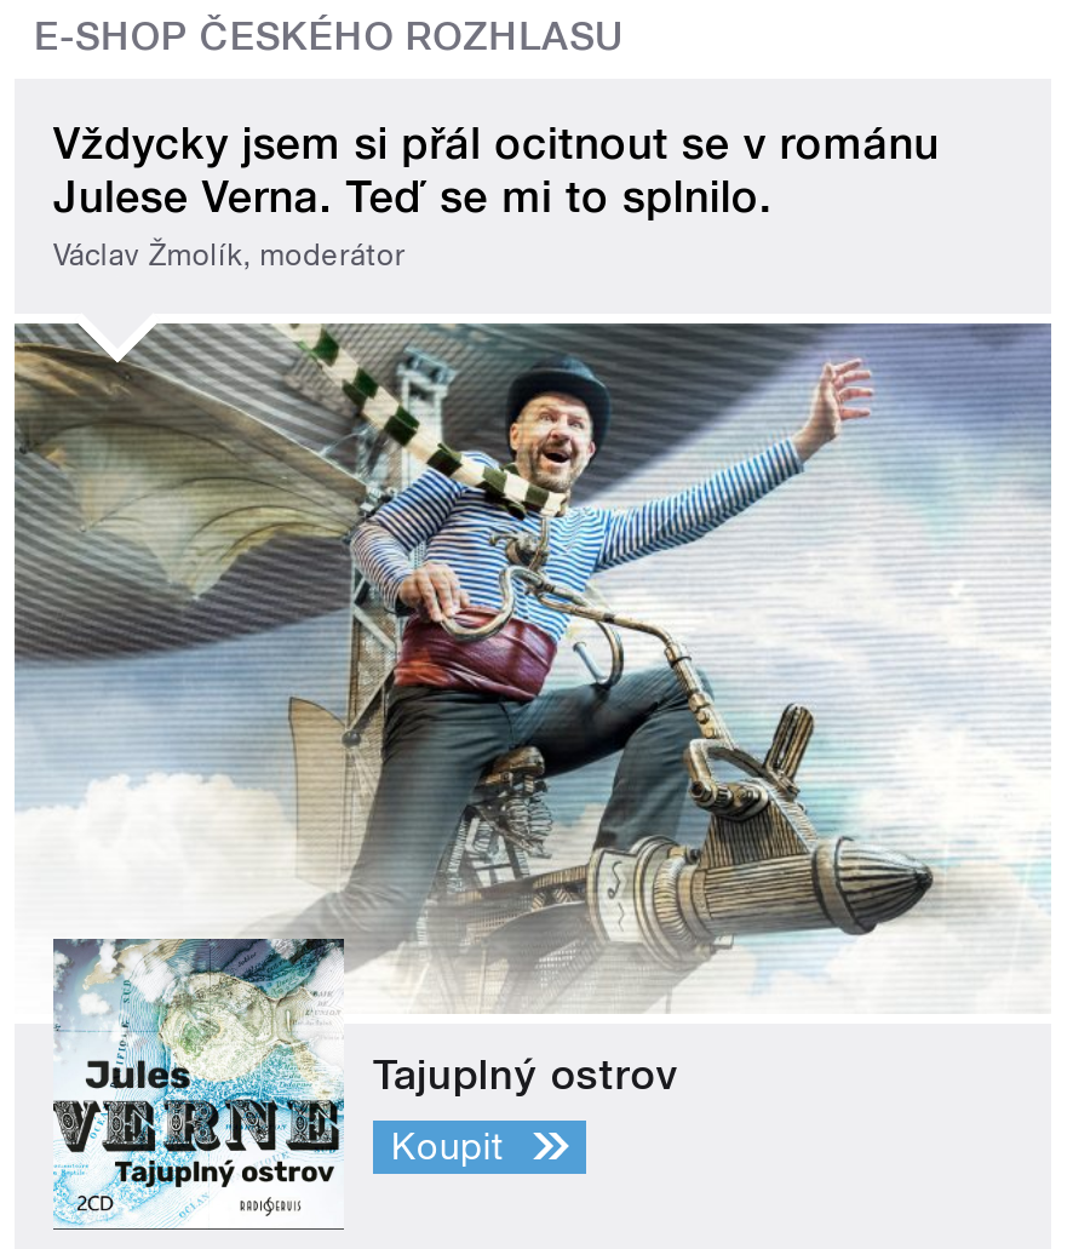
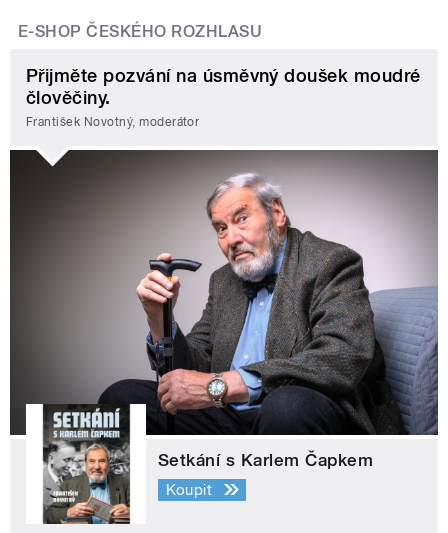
- Vždycky jsem si přál ocitnout se v románu
- Julese Verna. Teď se mi to splnilo.
- Václav Žmolík, moderátor
+ Přijměte pozvání na úsměvný doušek moudré
+ člověčiny.
+ František Novotný, moderátor

- [image]
- Tajuplný ostrov
+ [image]
+ Setkání s Karlem Čapkem
